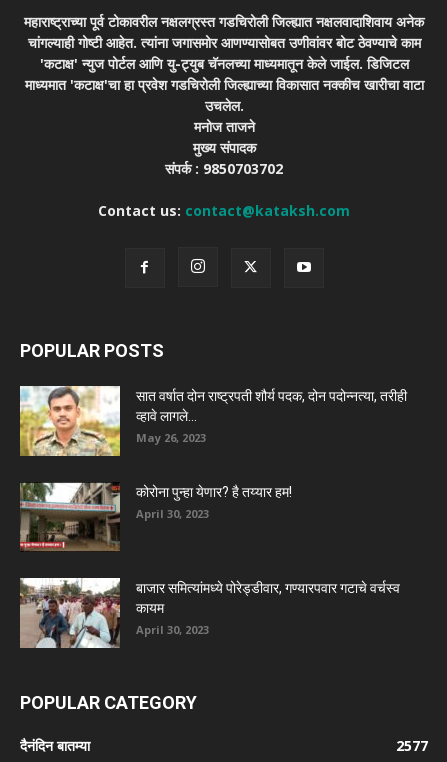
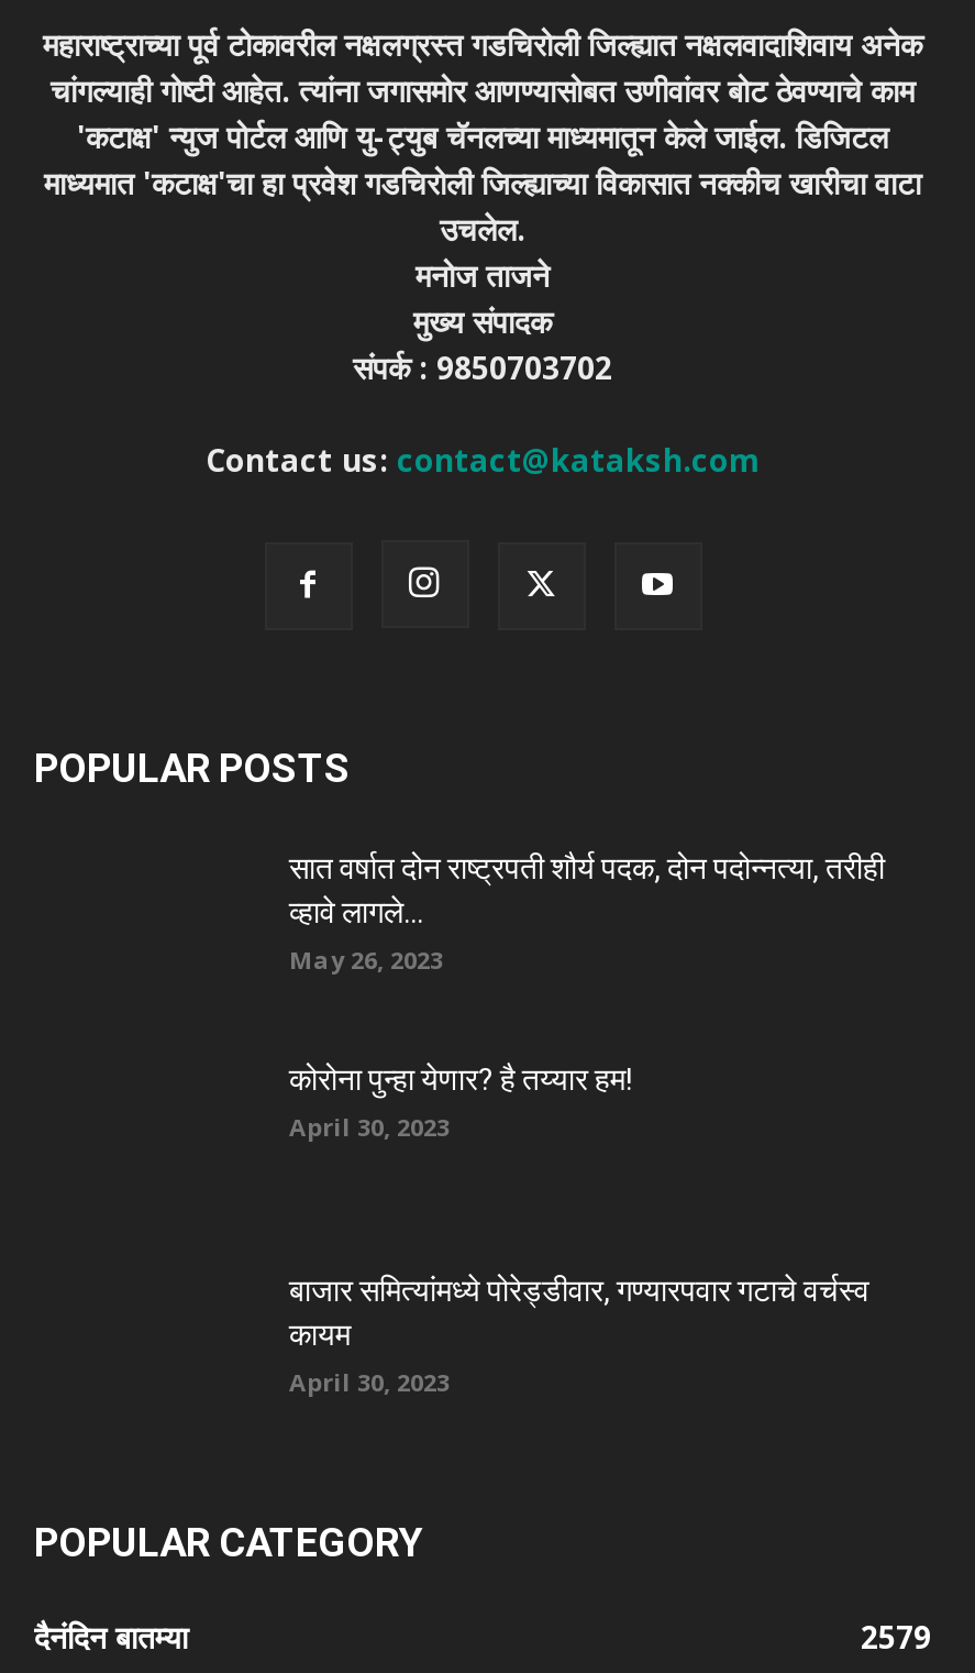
- [image]

- [image]

- [image]

- 2577
+ 2579
